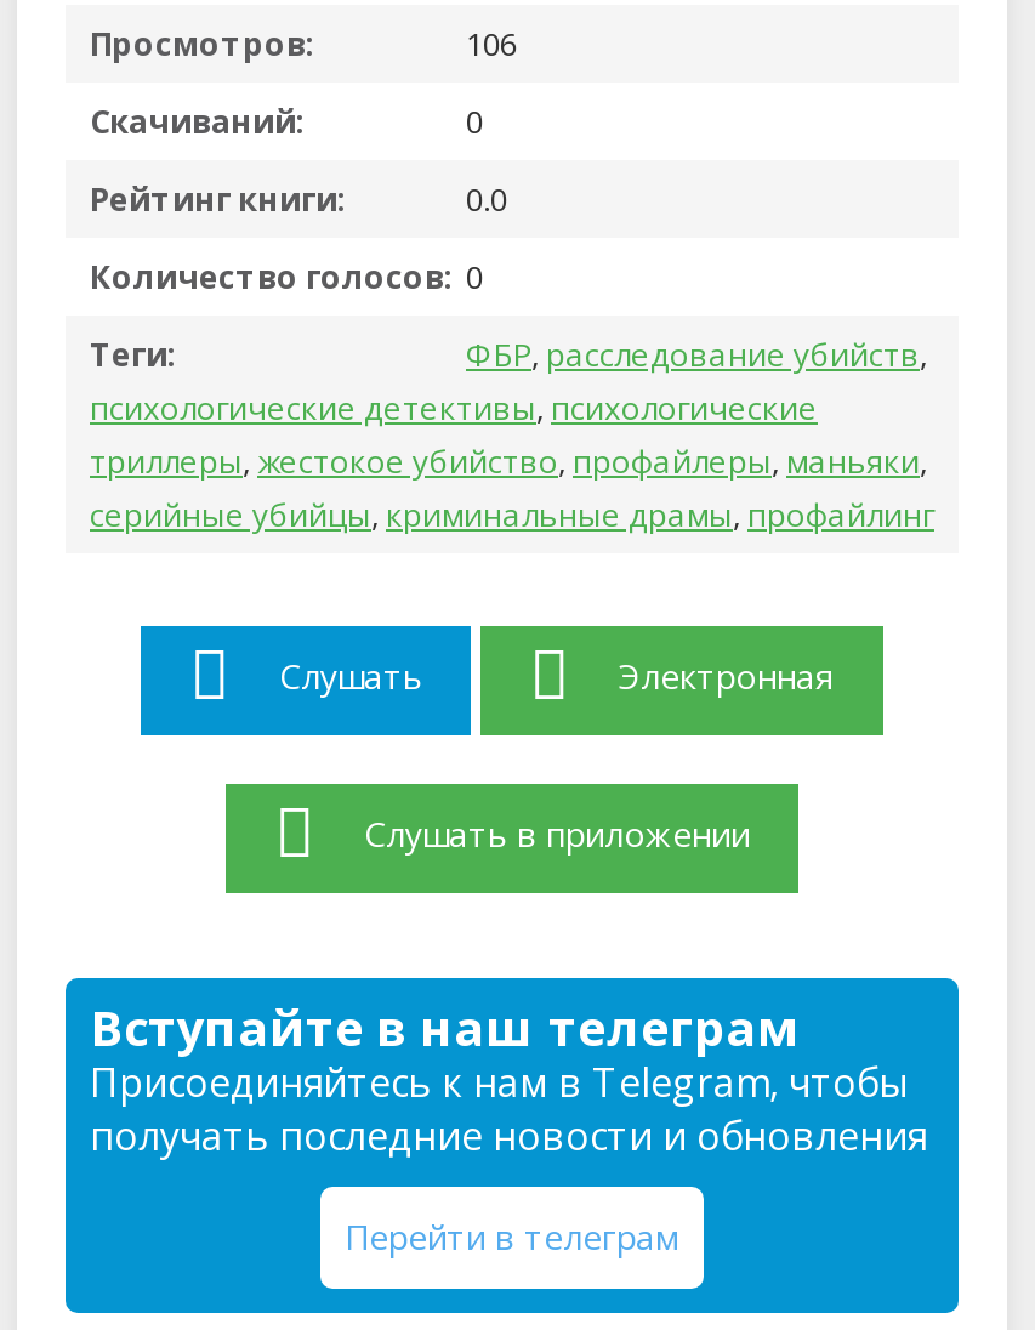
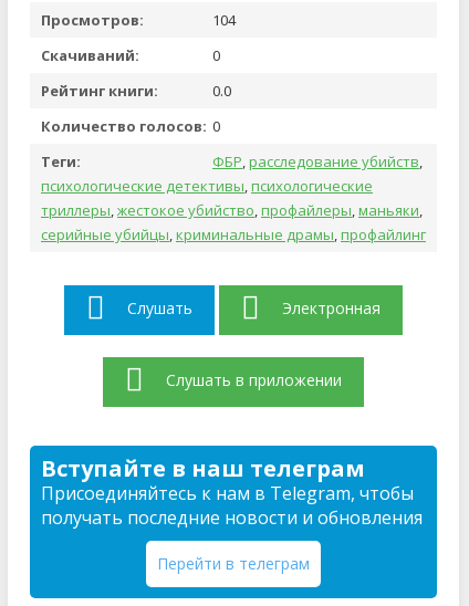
- 106
+ 104
